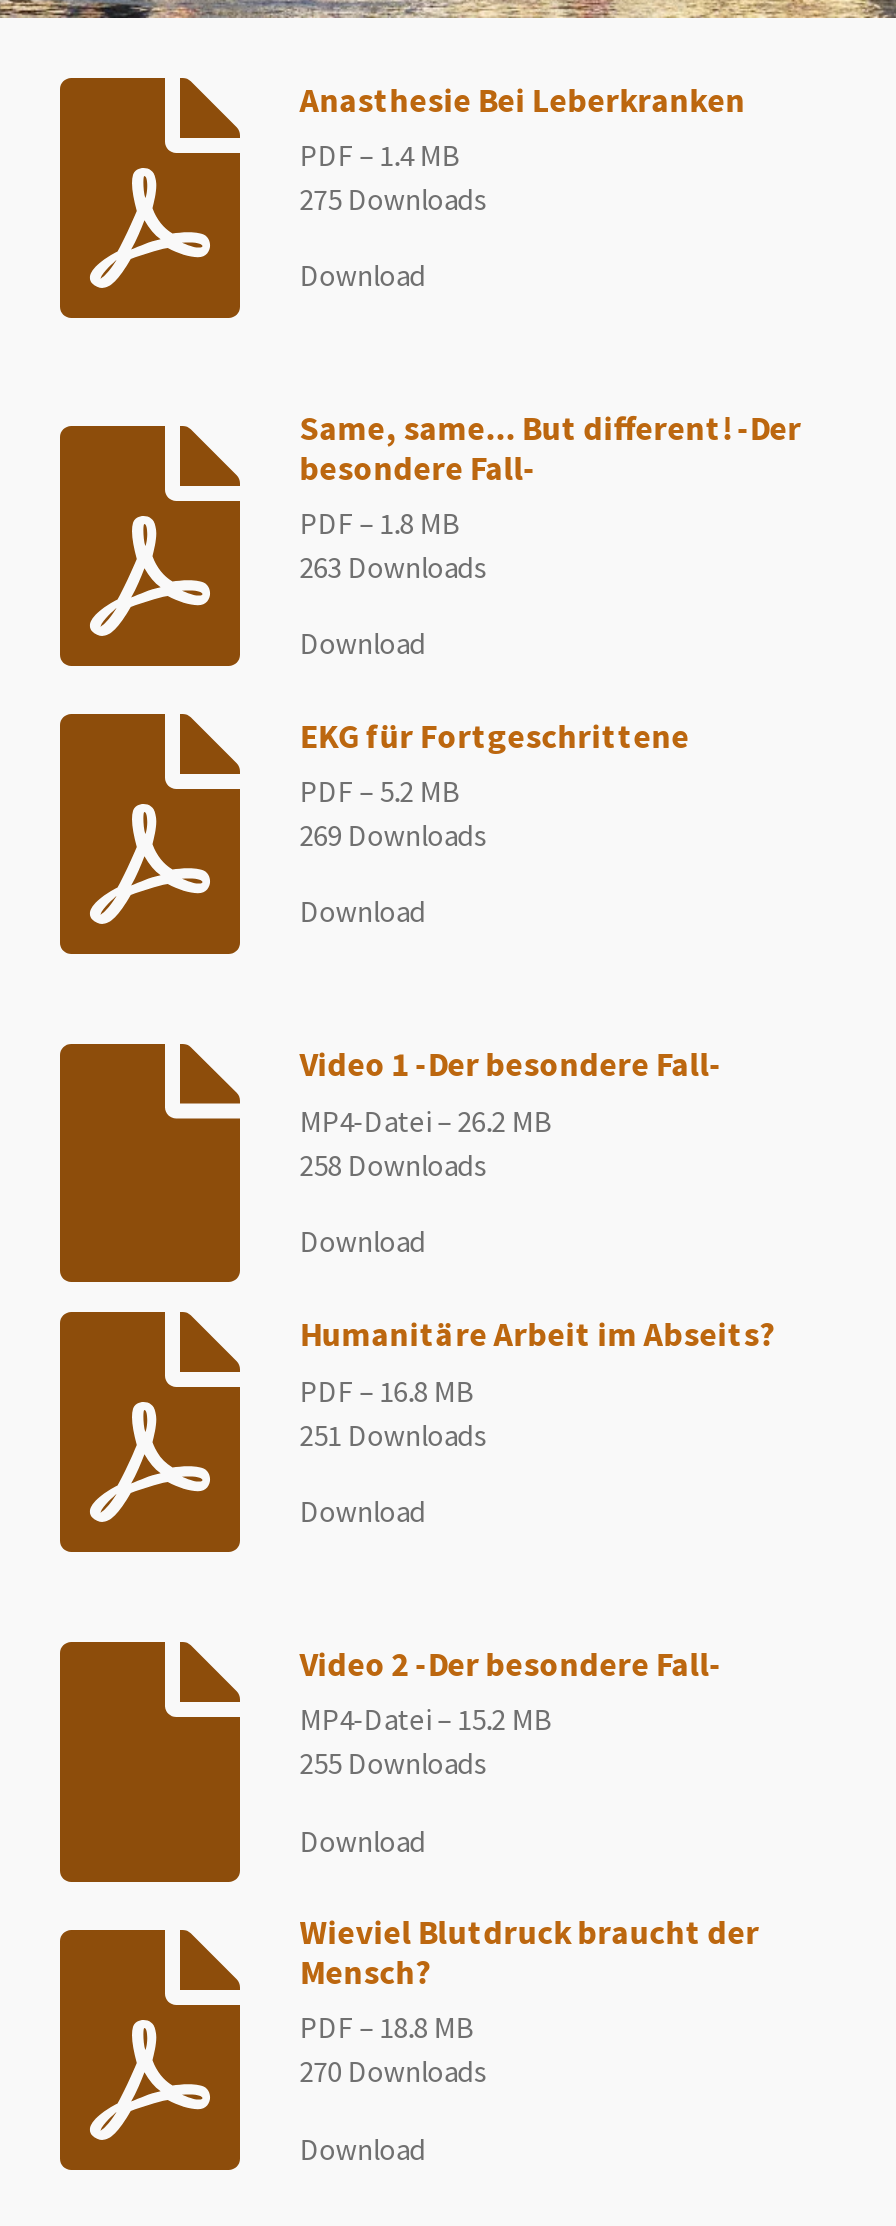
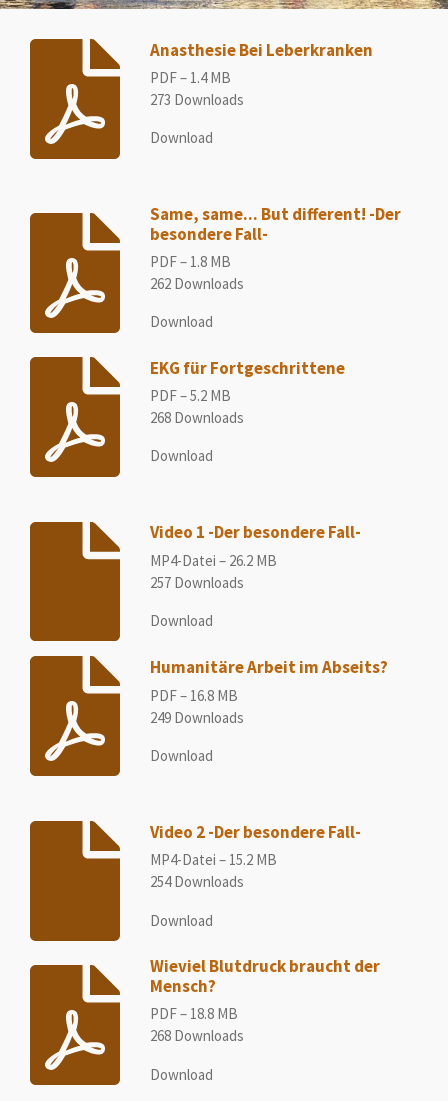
- 275 Downloads
+ 273 Downloads

- 263 Downloads
+ 262 Downloads

- 269 Downloads
+ 268 Downloads

- 258 Downloads
+ 257 Downloads

- 251 Downloads
+ 249 Downloads

- 255 Downloads
+ 254 Downloads

- 270 Downloads
+ 268 Downloads
